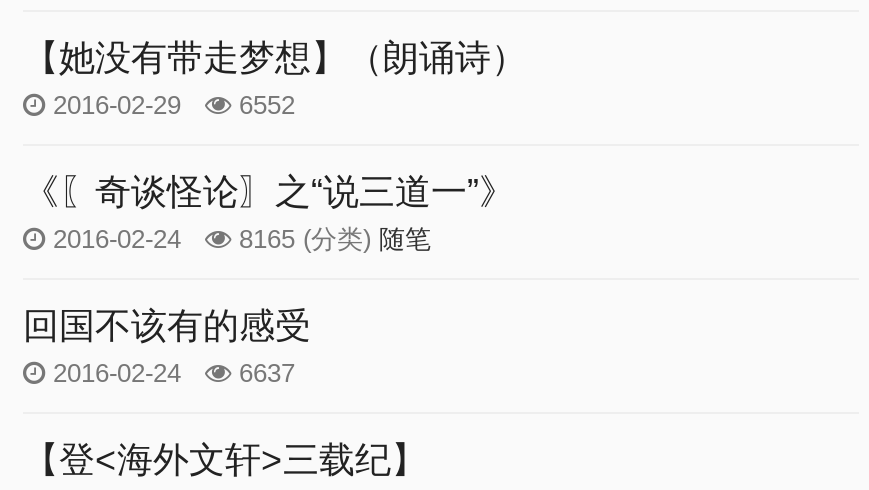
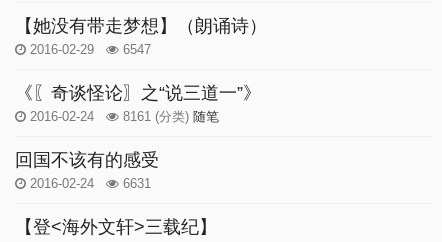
- 2016-02-29 6552
+ 2016-02-29 6547

- 2016-02-24 8165 (分类)随笔
+ 2016-02-24 8161 (分类)随笔

- 2016-02-24 6637
+ 2016-02-24 6631
